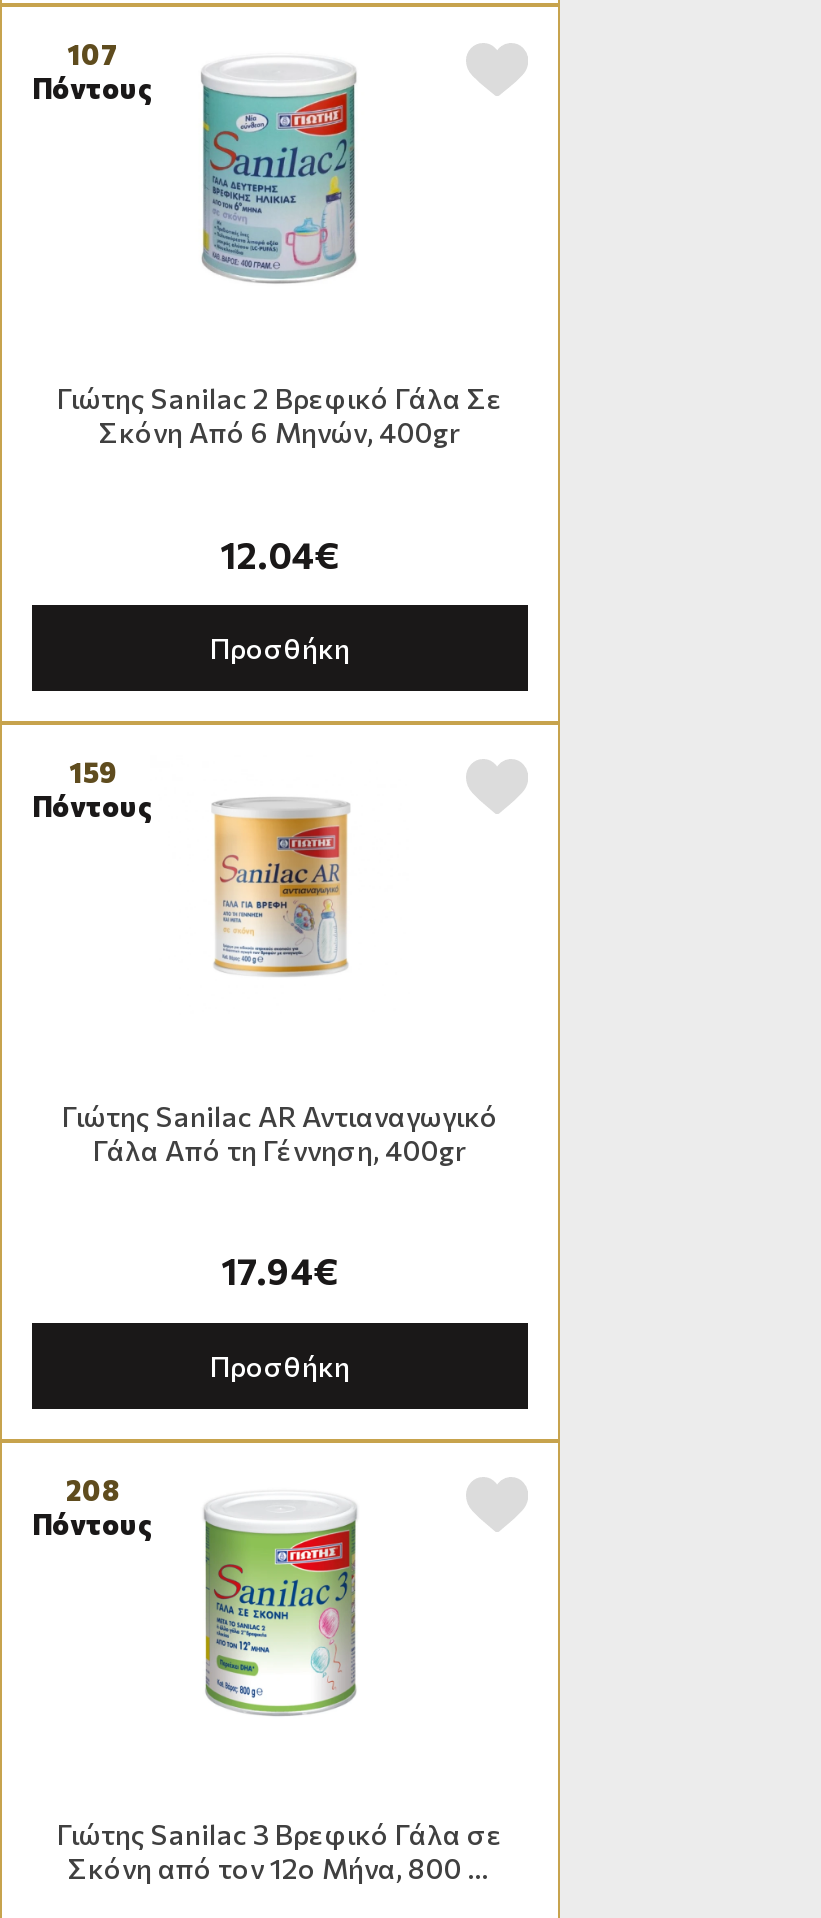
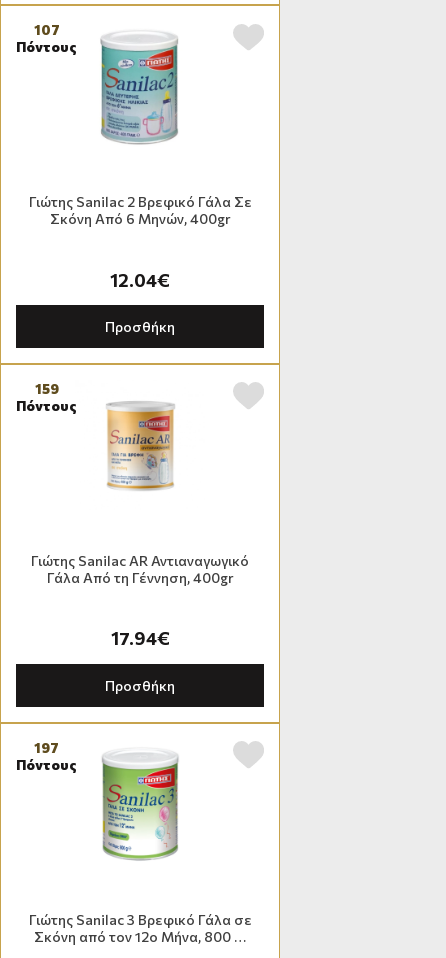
- 208
+ 197
